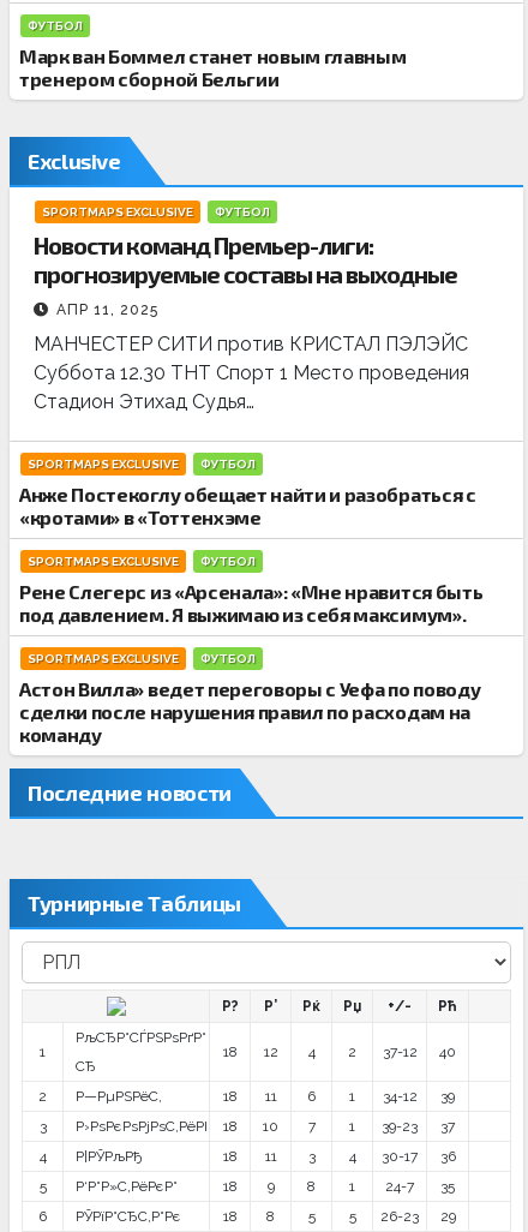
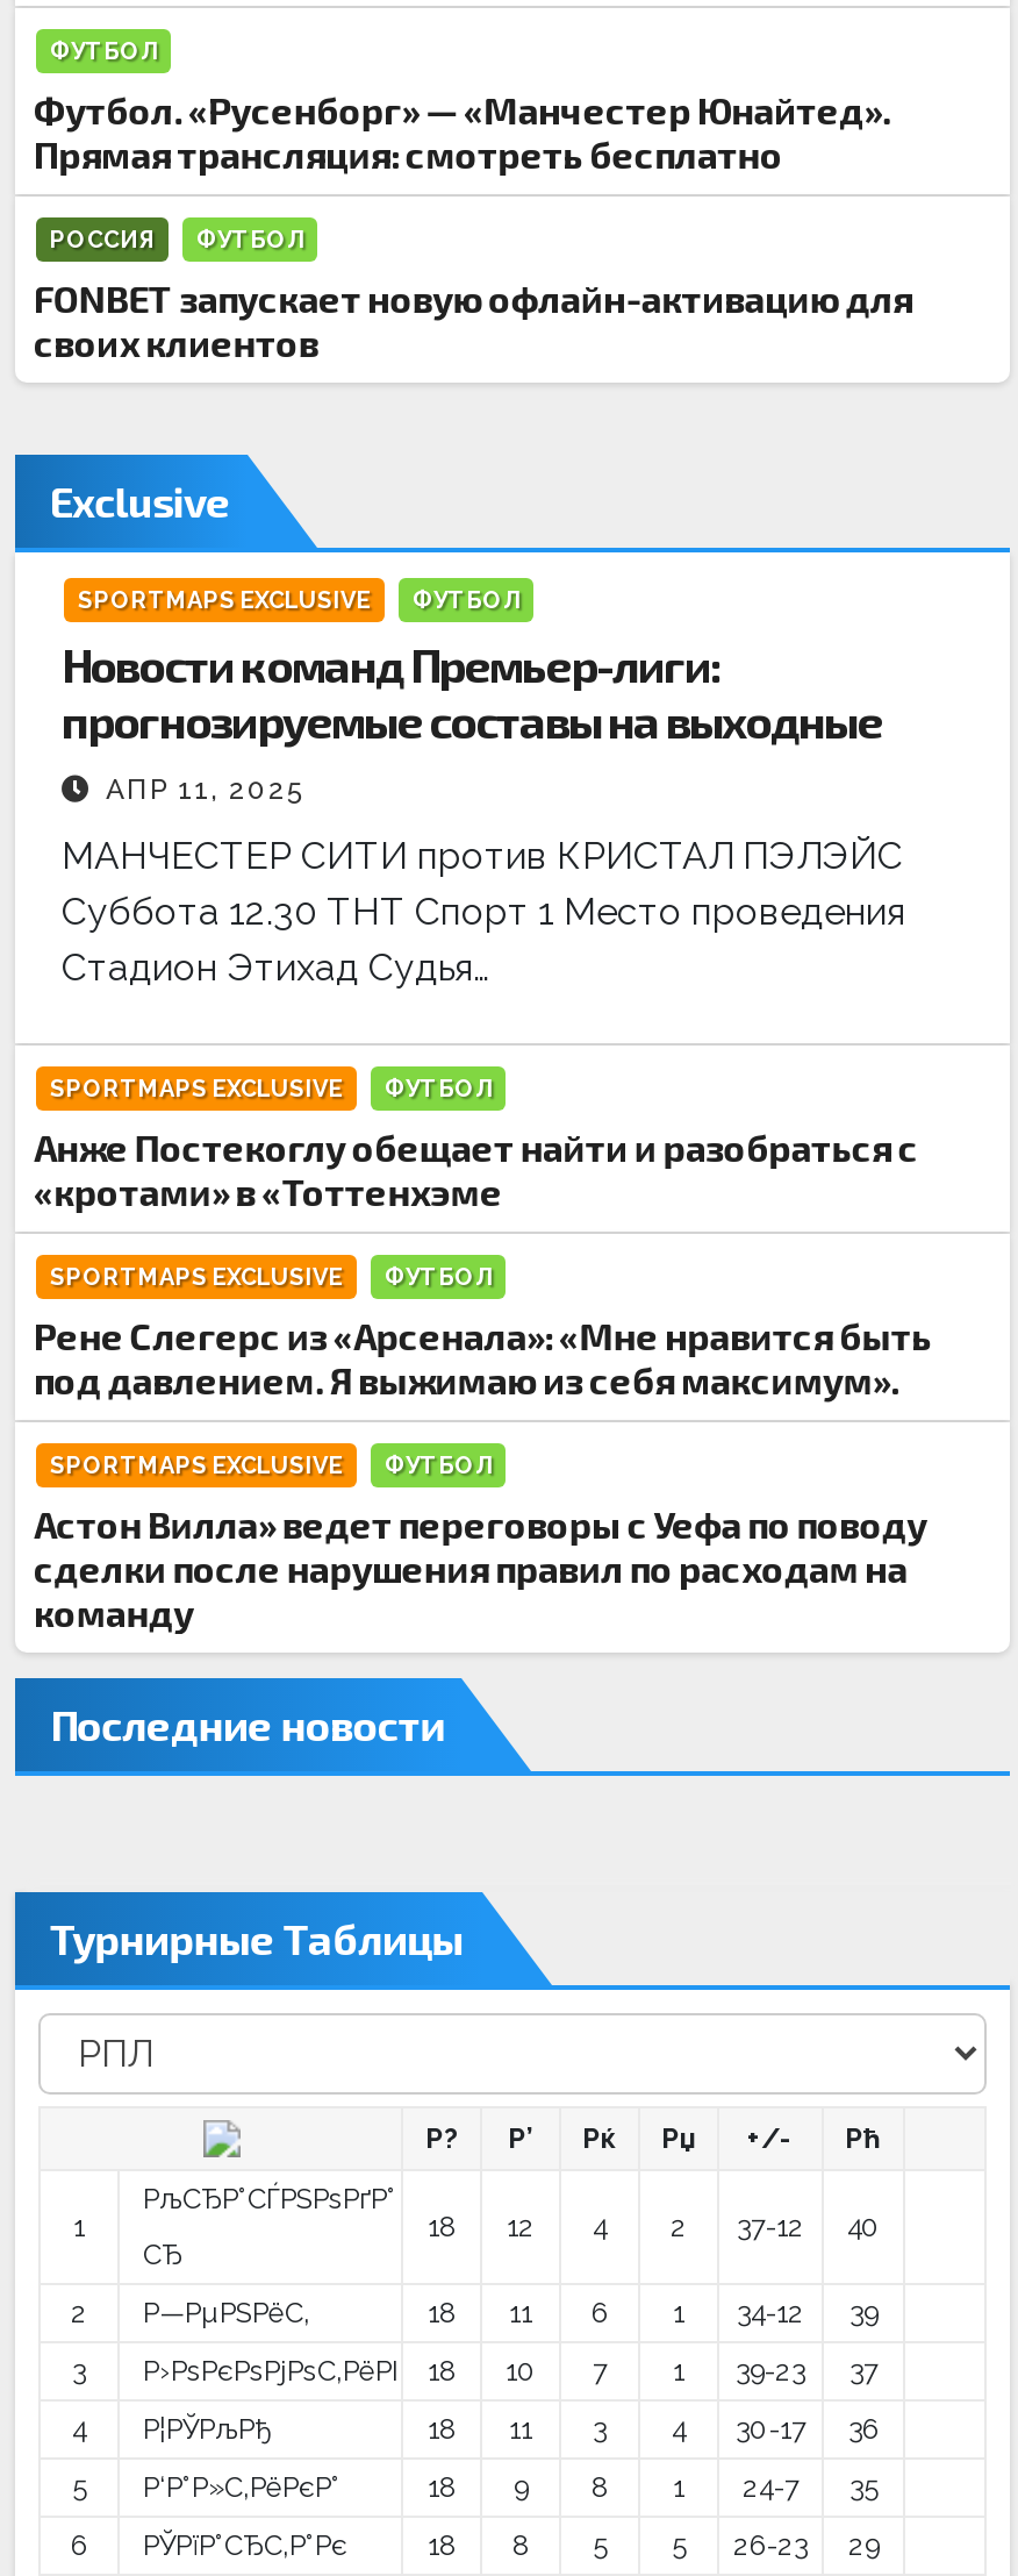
- Марк ван Боммел станет новым главным
- тренером сборной Бельгии
+ Футбол. «Русенборг» — «Манчестер Юнайтед».
+ Прямая трансляция: смотреть бесплатно
+ РОССИЯ
+ ФУТБОЛ
+ FONBET запускает новую офлайн-активацию для
+ своих клиентов
